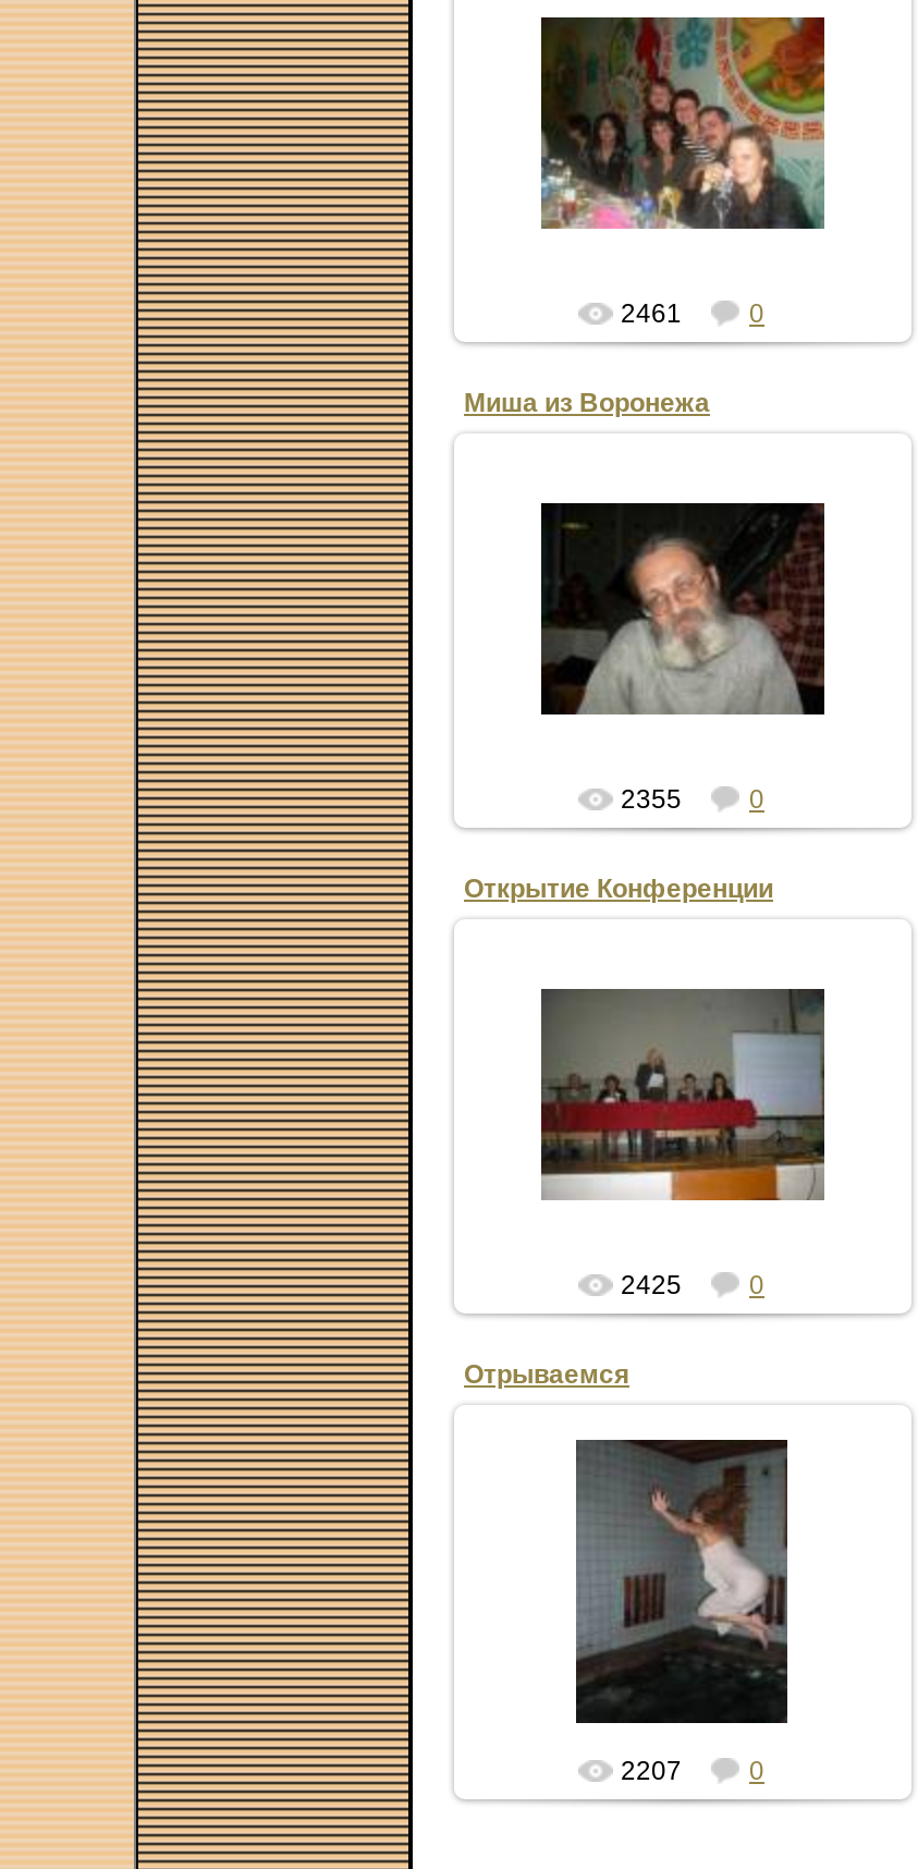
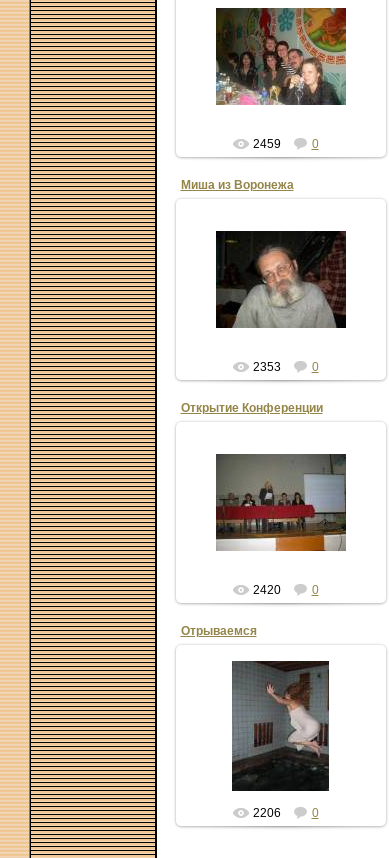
- 2461
+ 2459

- 2355
+ 2353

- 2425
+ 2420

- 2207
+ 2206
